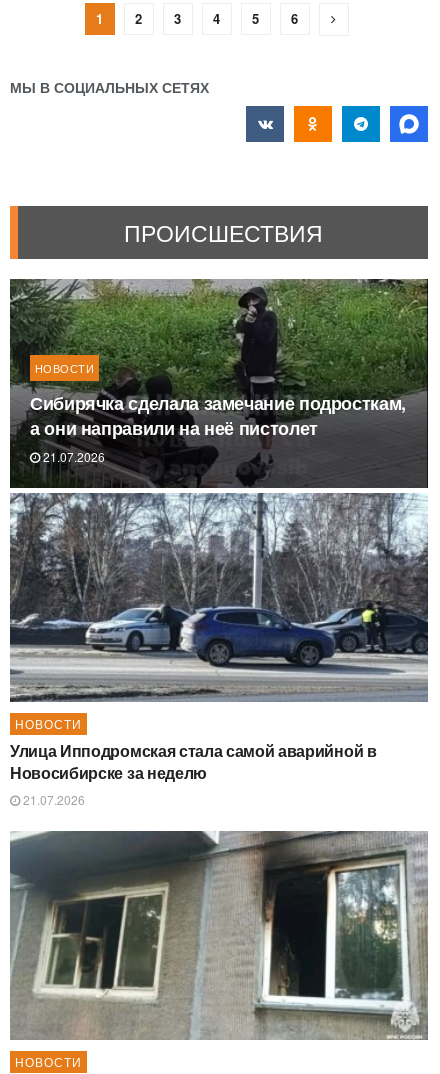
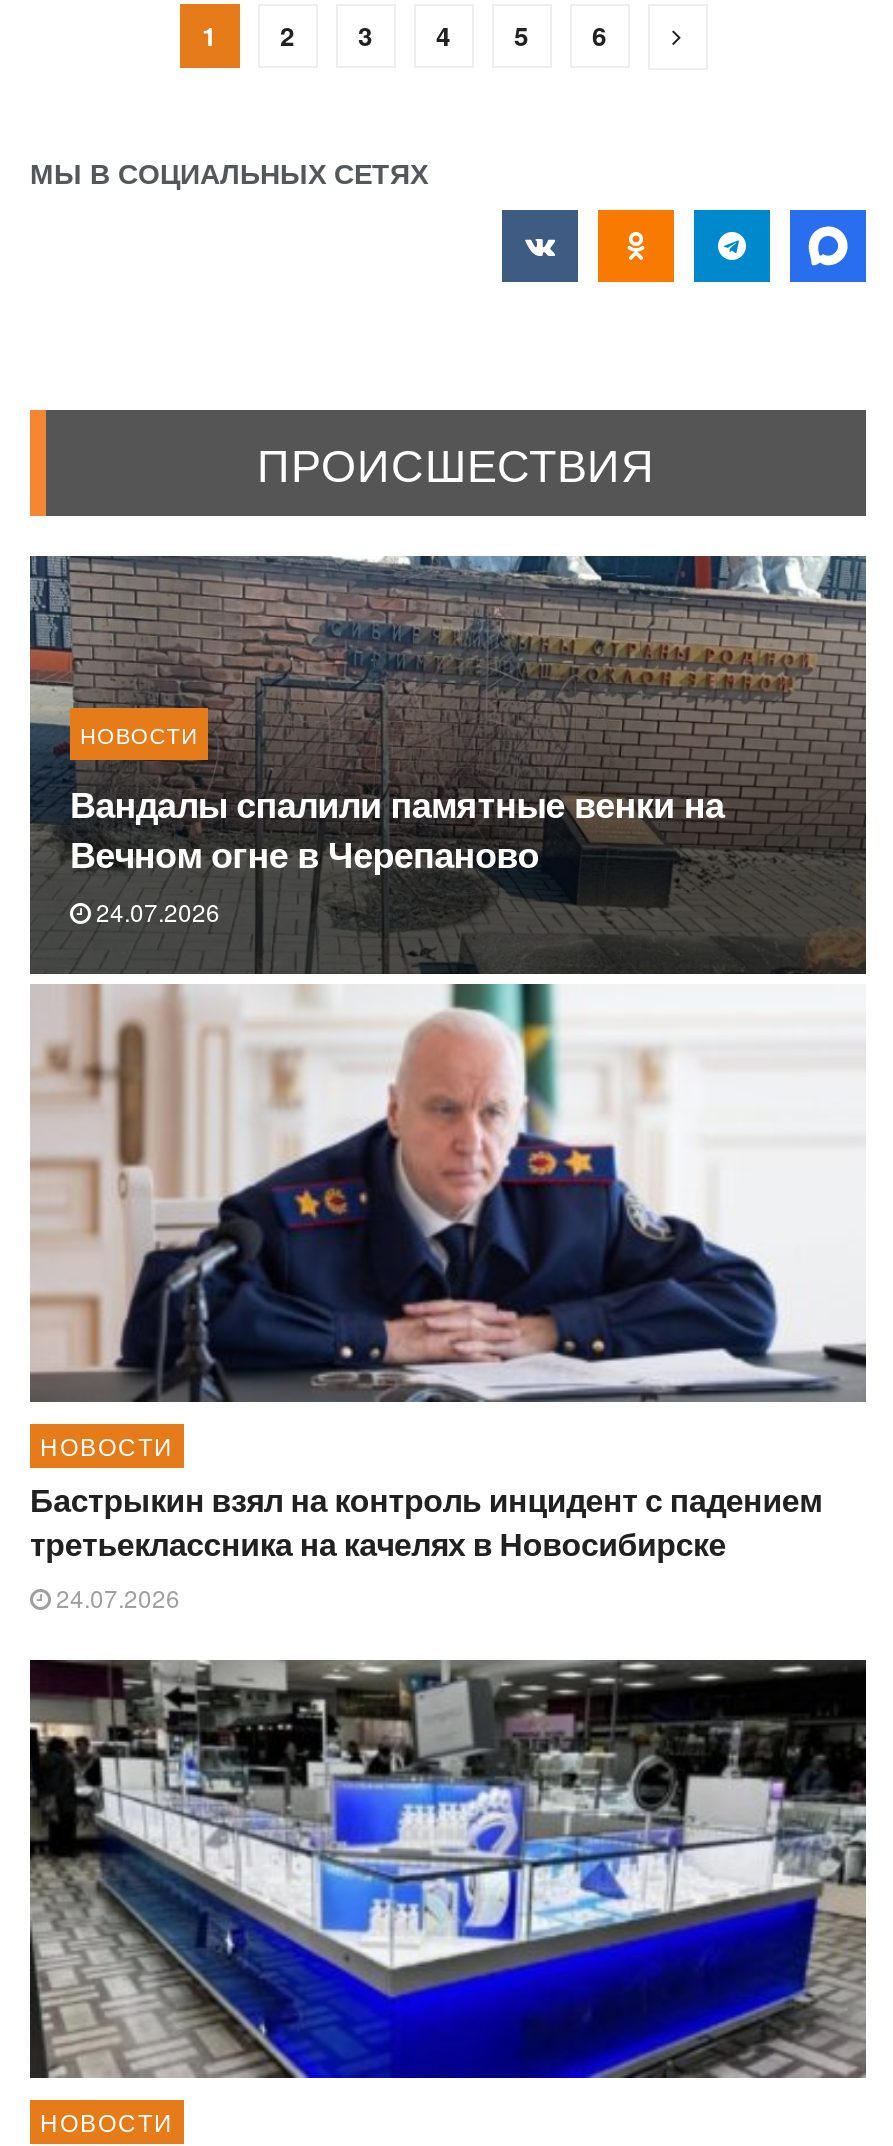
- [image]
- Сибирячка сделала замечание подросткам,
- а они направили на неё пистолет
- 21.07.2026
+ [image]
+ Вандалы спалили памятные венки на
+ Вечном огне в Черепаново
+ 24.07.2026

- Улица Ипподромская стала самой аварийной в
- Новосибирске за неделю
- 21.07.2026
+ Бастрыкин взял на контроль инцидент с падением
+ третьеклассника на качелях в Новосибирске
+ 24.07.2026

- [image]
+ [image]
